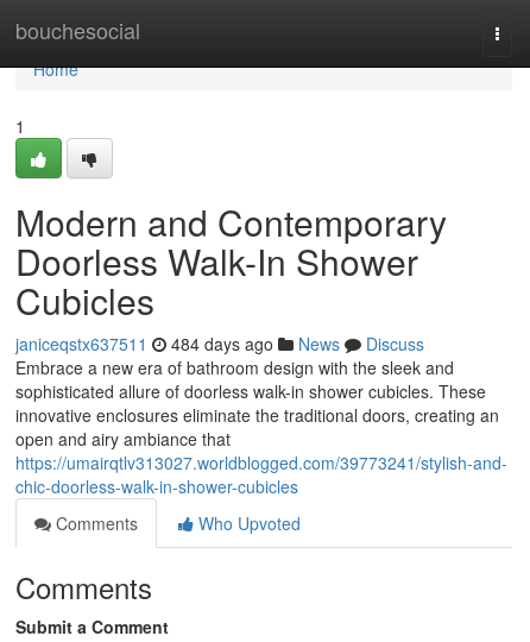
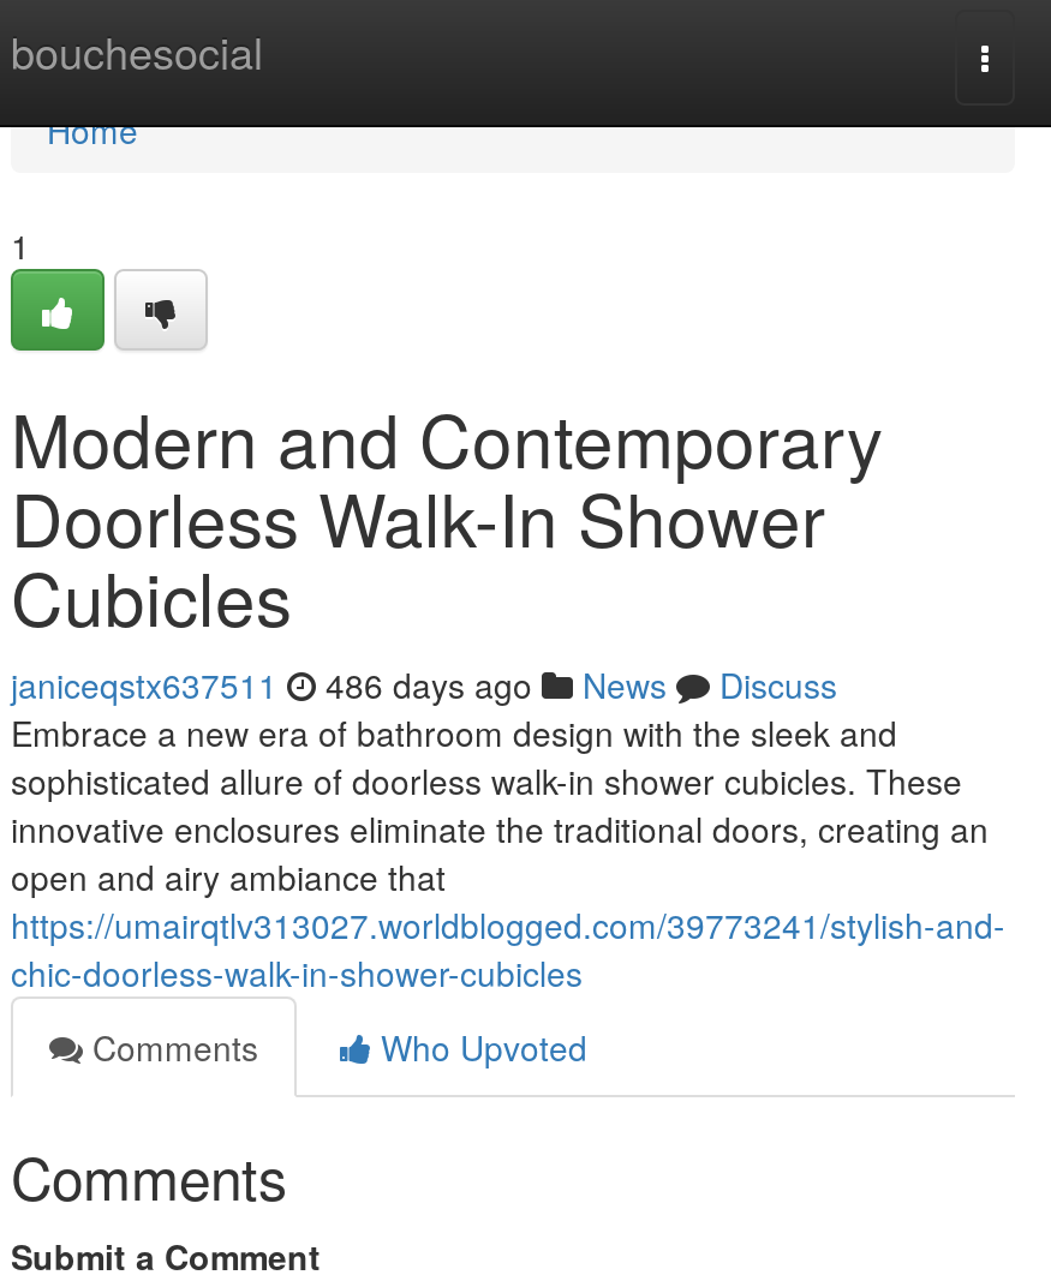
- janiceqstx637511 484 days ago News Discuss
+ janiceqstx637511 486 days ago News Discuss
